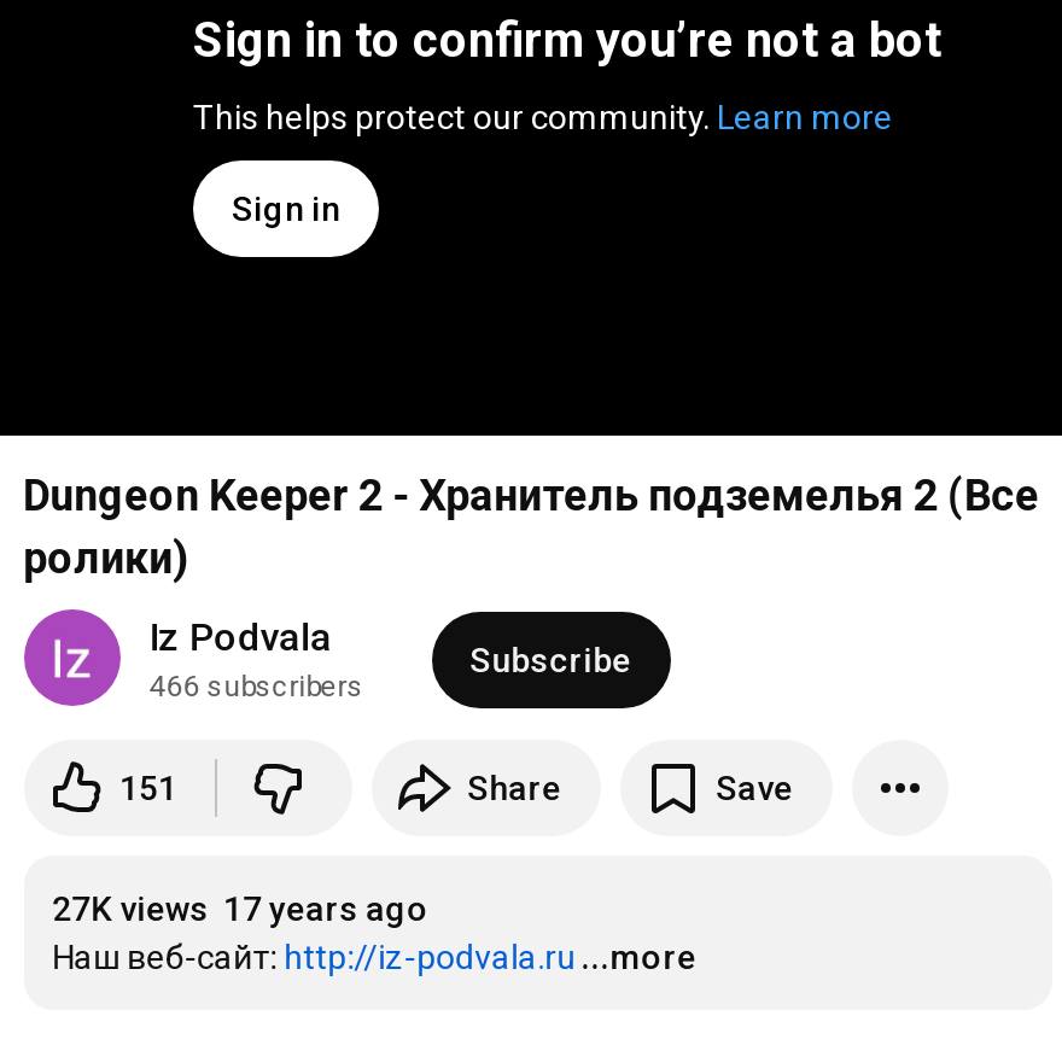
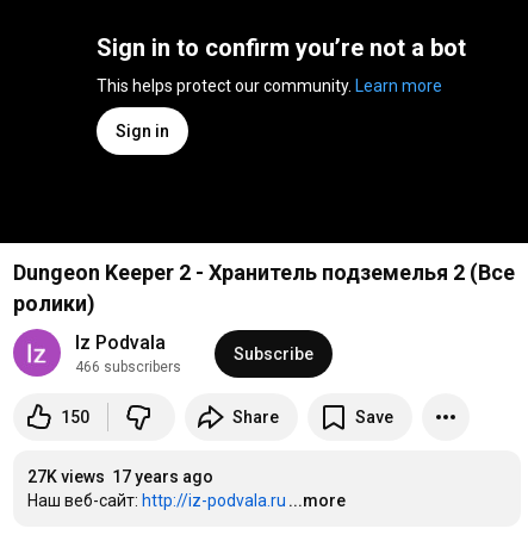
- 151
+ 150
